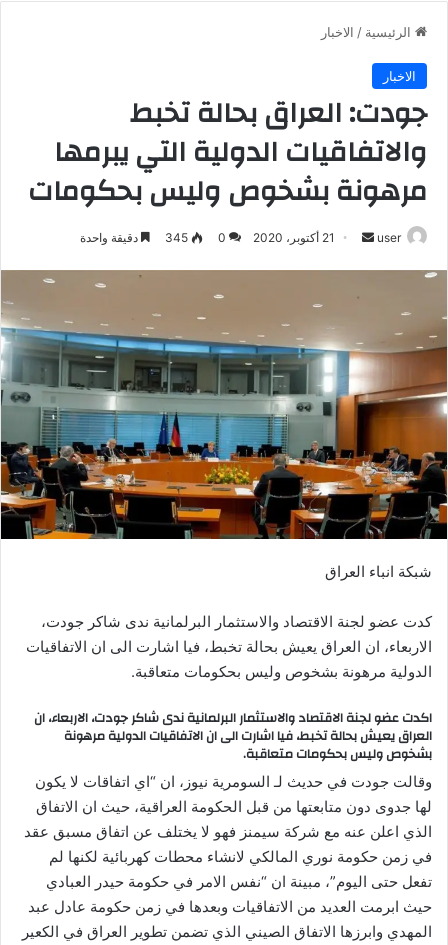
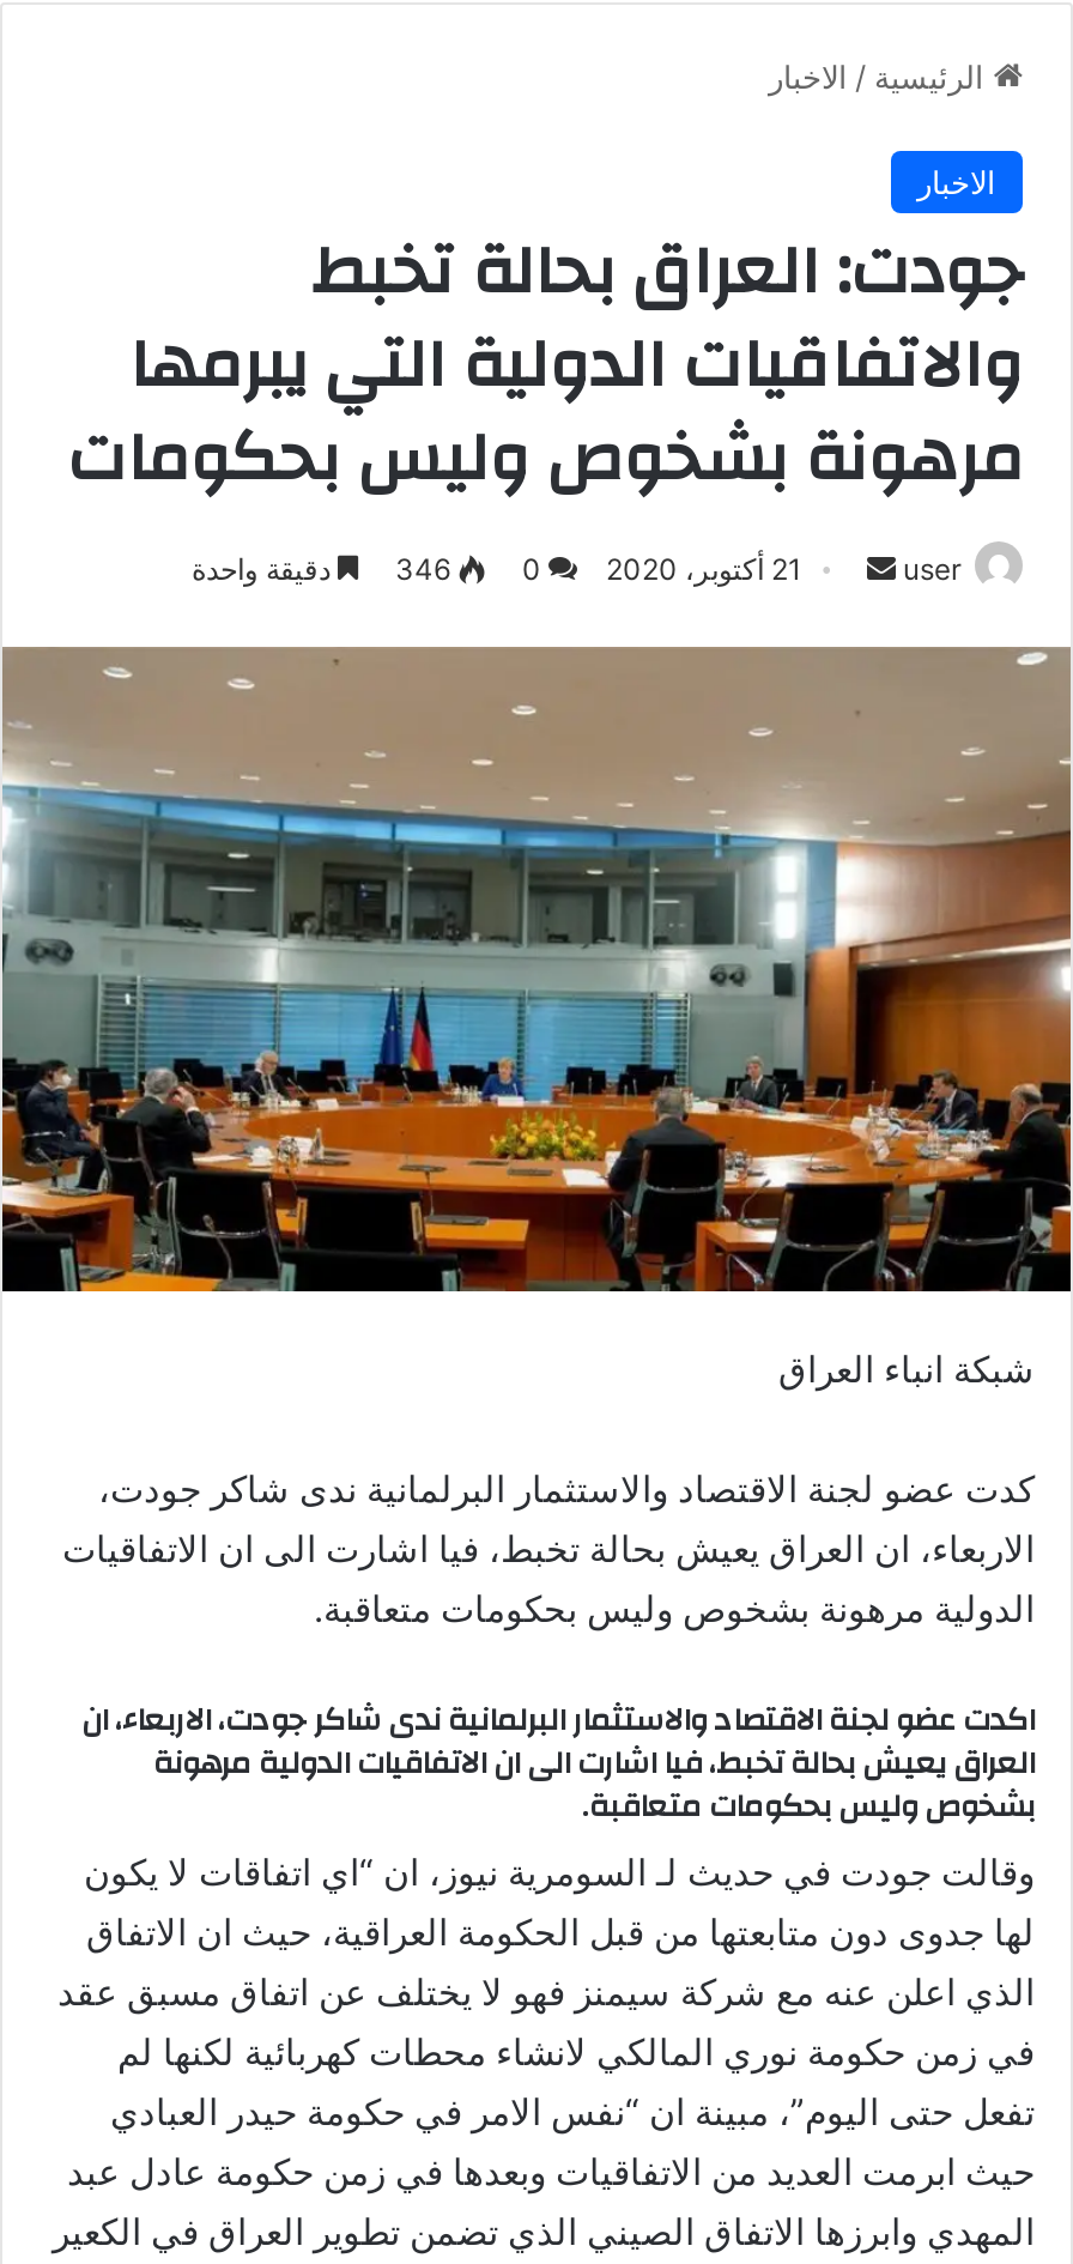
- 0 345 دقيقة واحدة
+ 0 346 دقيقة واحدة
